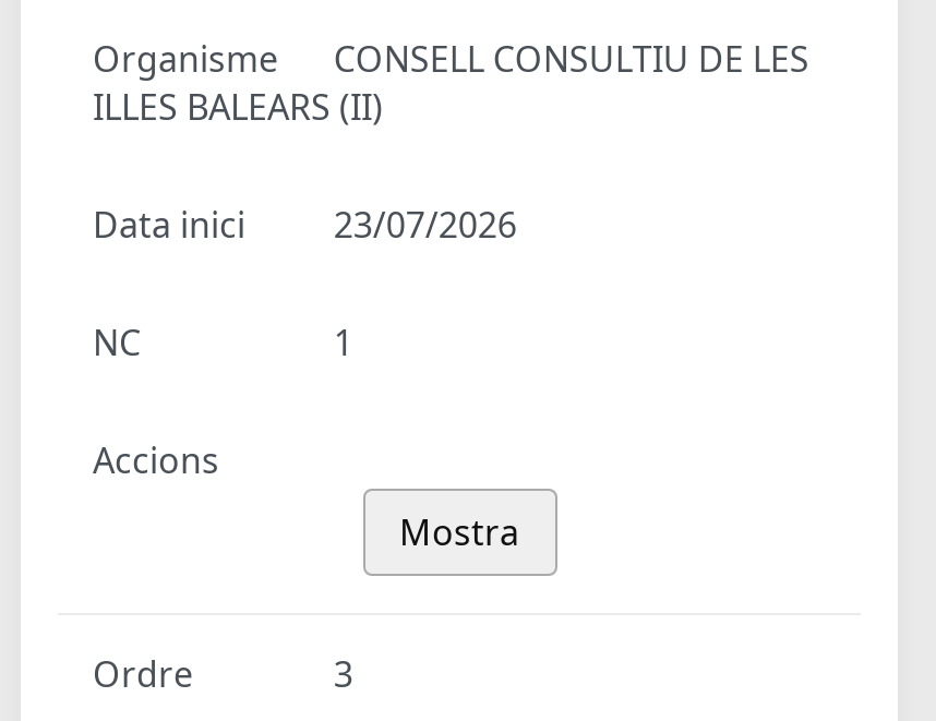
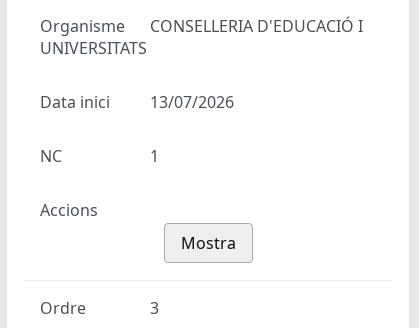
- CONSELL CONSULTIU DE LES
- ILLES BALEARS (II)
+ CONSELLERIA D'EDUCACIÓ I
+ UNIVERSITATS

- Data inici 23/07/2026
+ Data inici 13/07/2026
